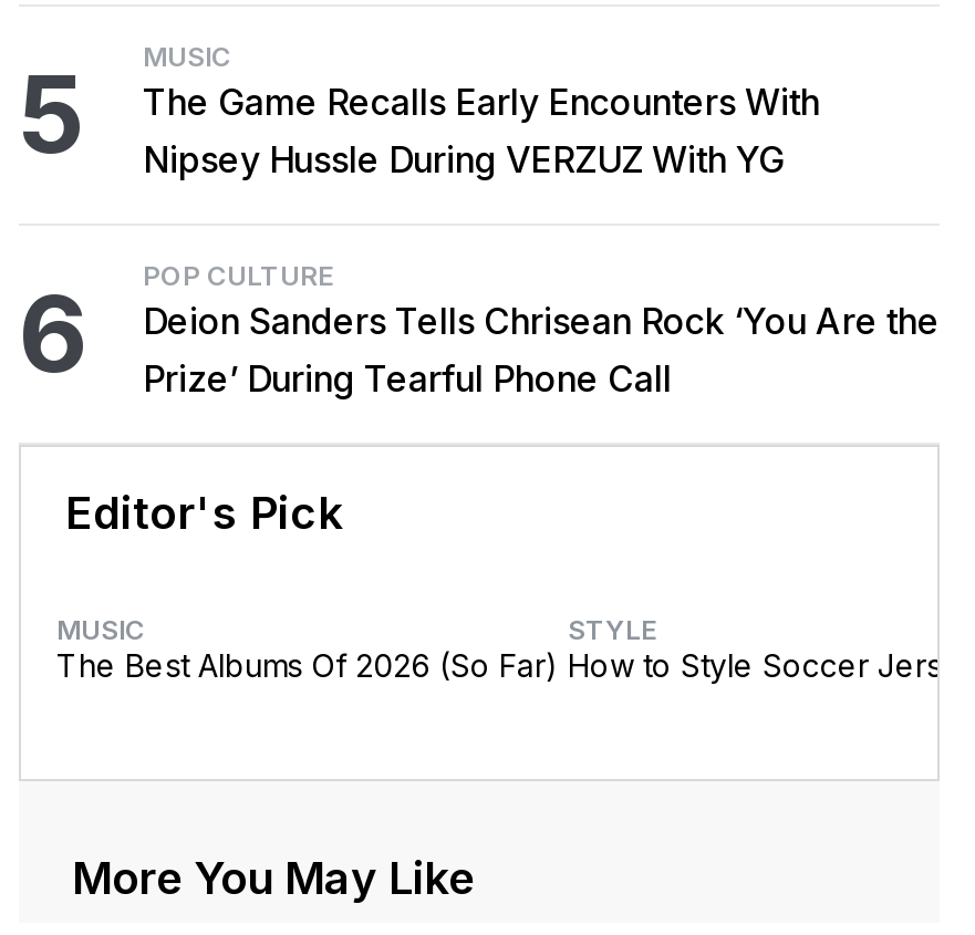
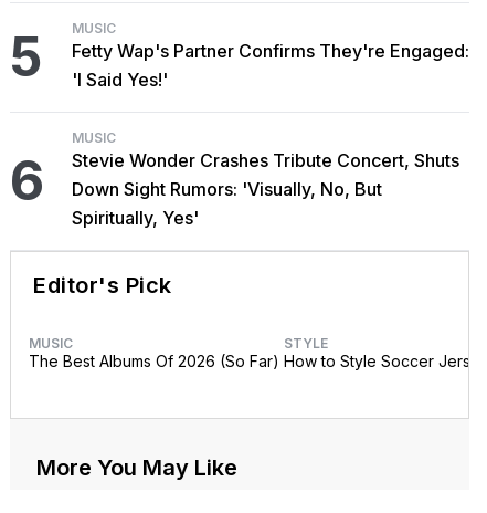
- The Game Recalls Early Encounters With
- Nipsey Hussle During VERZUZ With YG
+ Fetty Wap's Partner Confirms They're Engaged:
+ 'I Said Yes!'

- POP CULTURE
- Deion Sanders Tells Chrisean Rock ‘You Are the
- Prize’ During Tearful Phone Call
+ MUSIC
+ Stevie Wonder Crashes Tribute Concert, Shuts
+ Down Sight Rumors: 'Visually, No, But
+ Spiritually, Yes'
